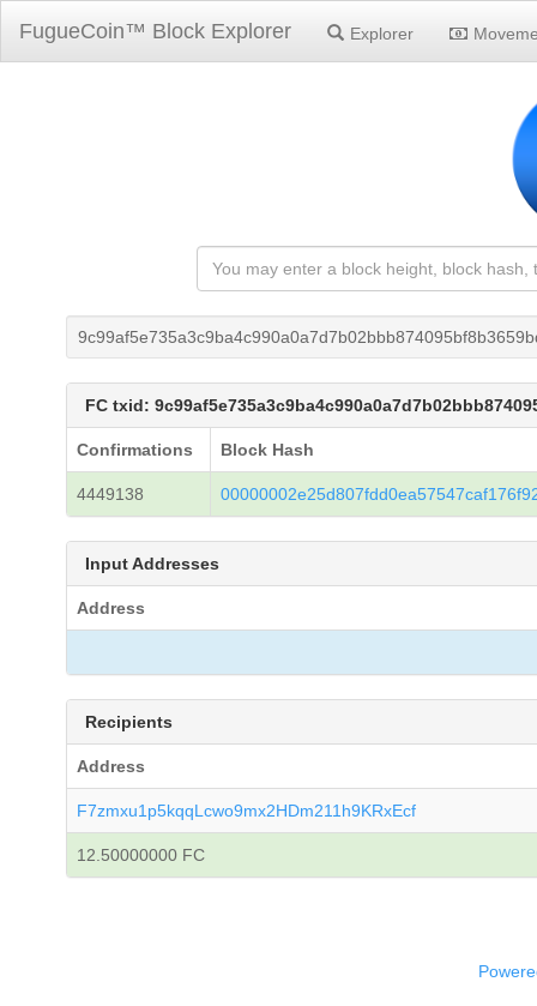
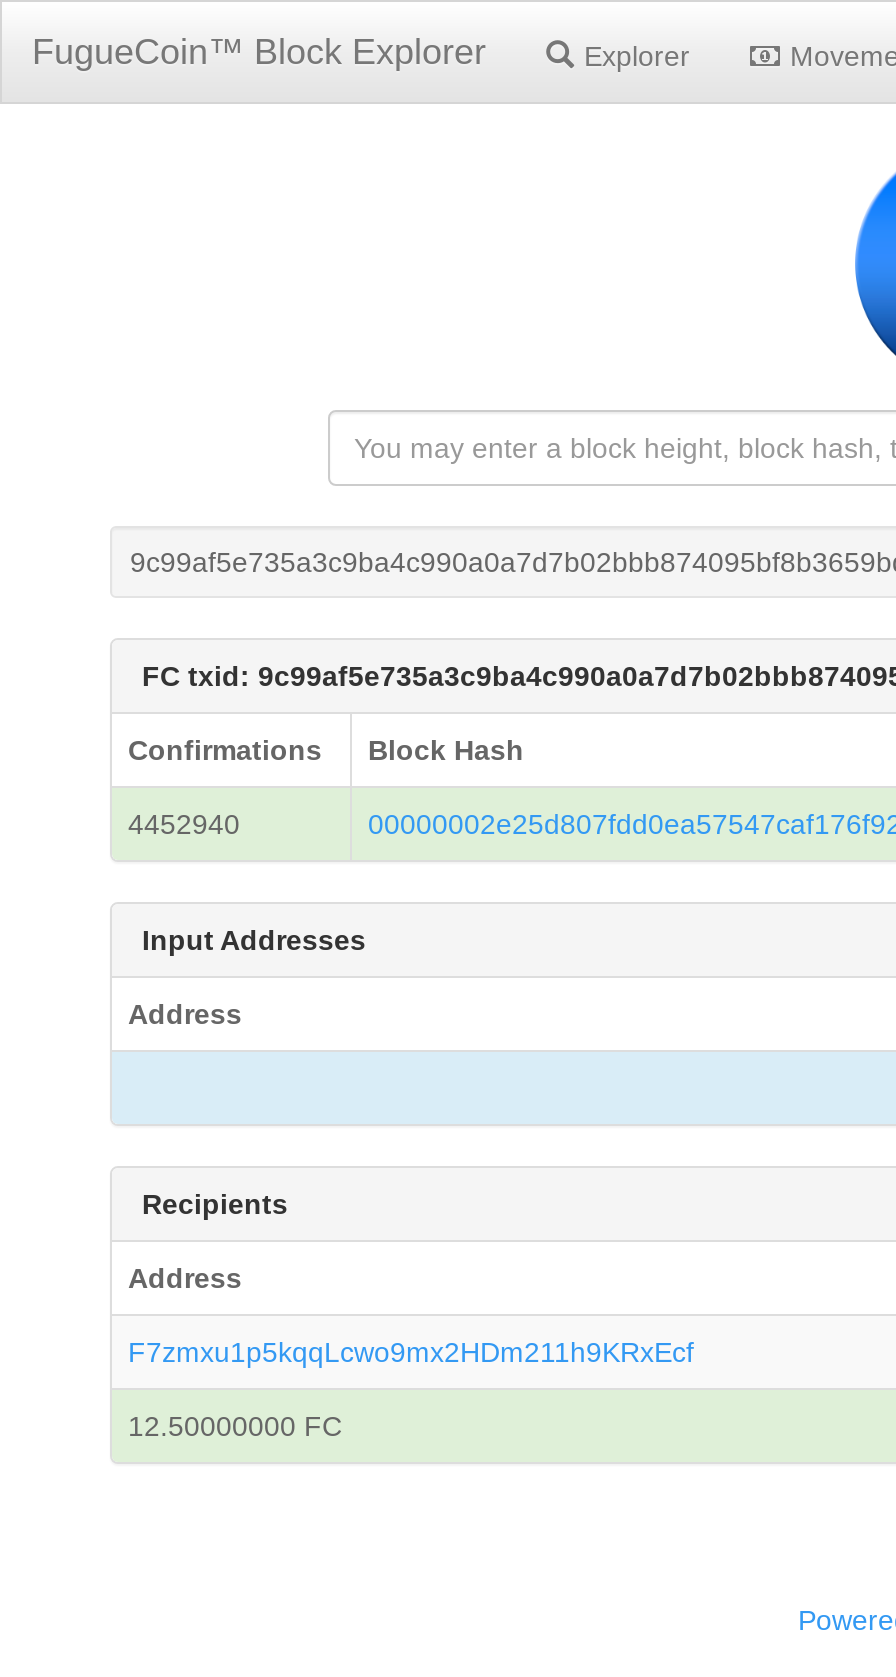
- 4449138
+ 4452940
